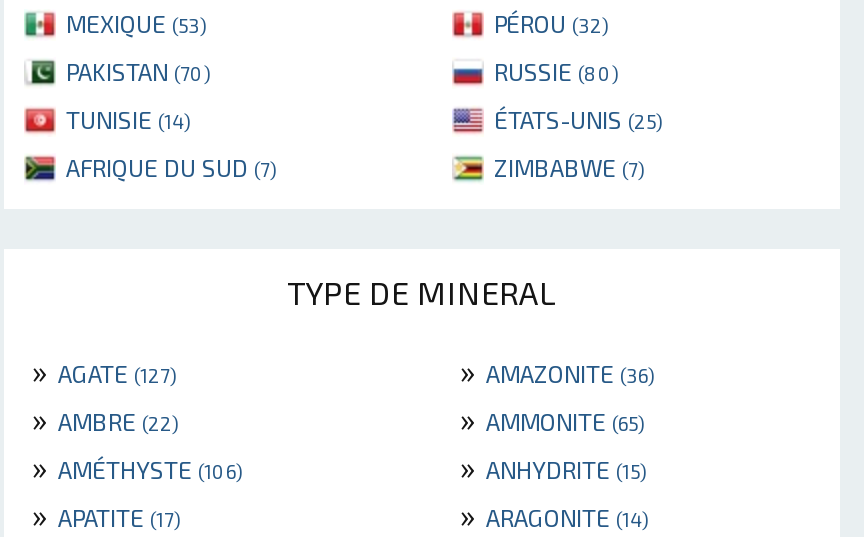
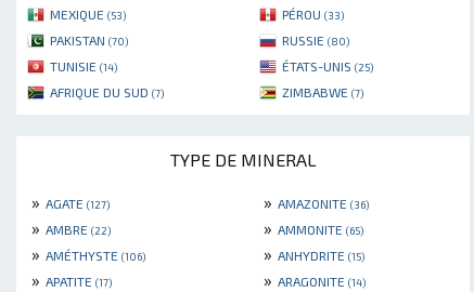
- PÉROU (32)
+ PÉROU (33)
